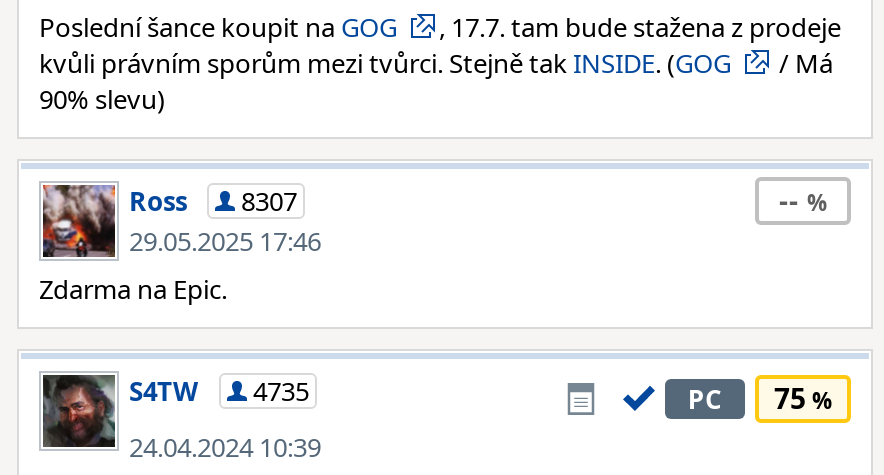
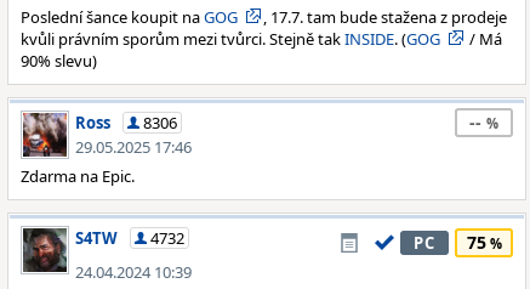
- Ross 8307
+ Ross 8306

- S4TW 4735
+ S4TW 4732
